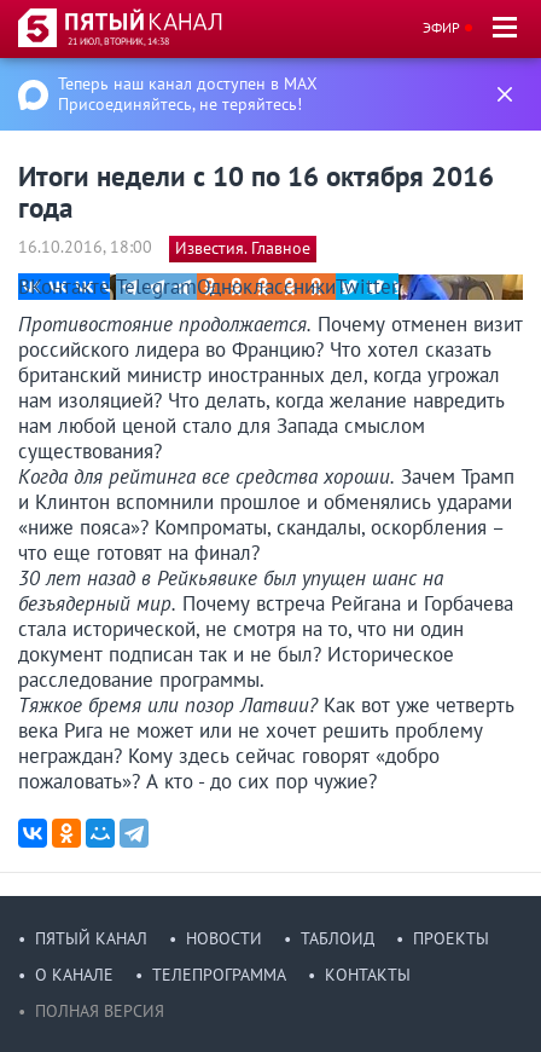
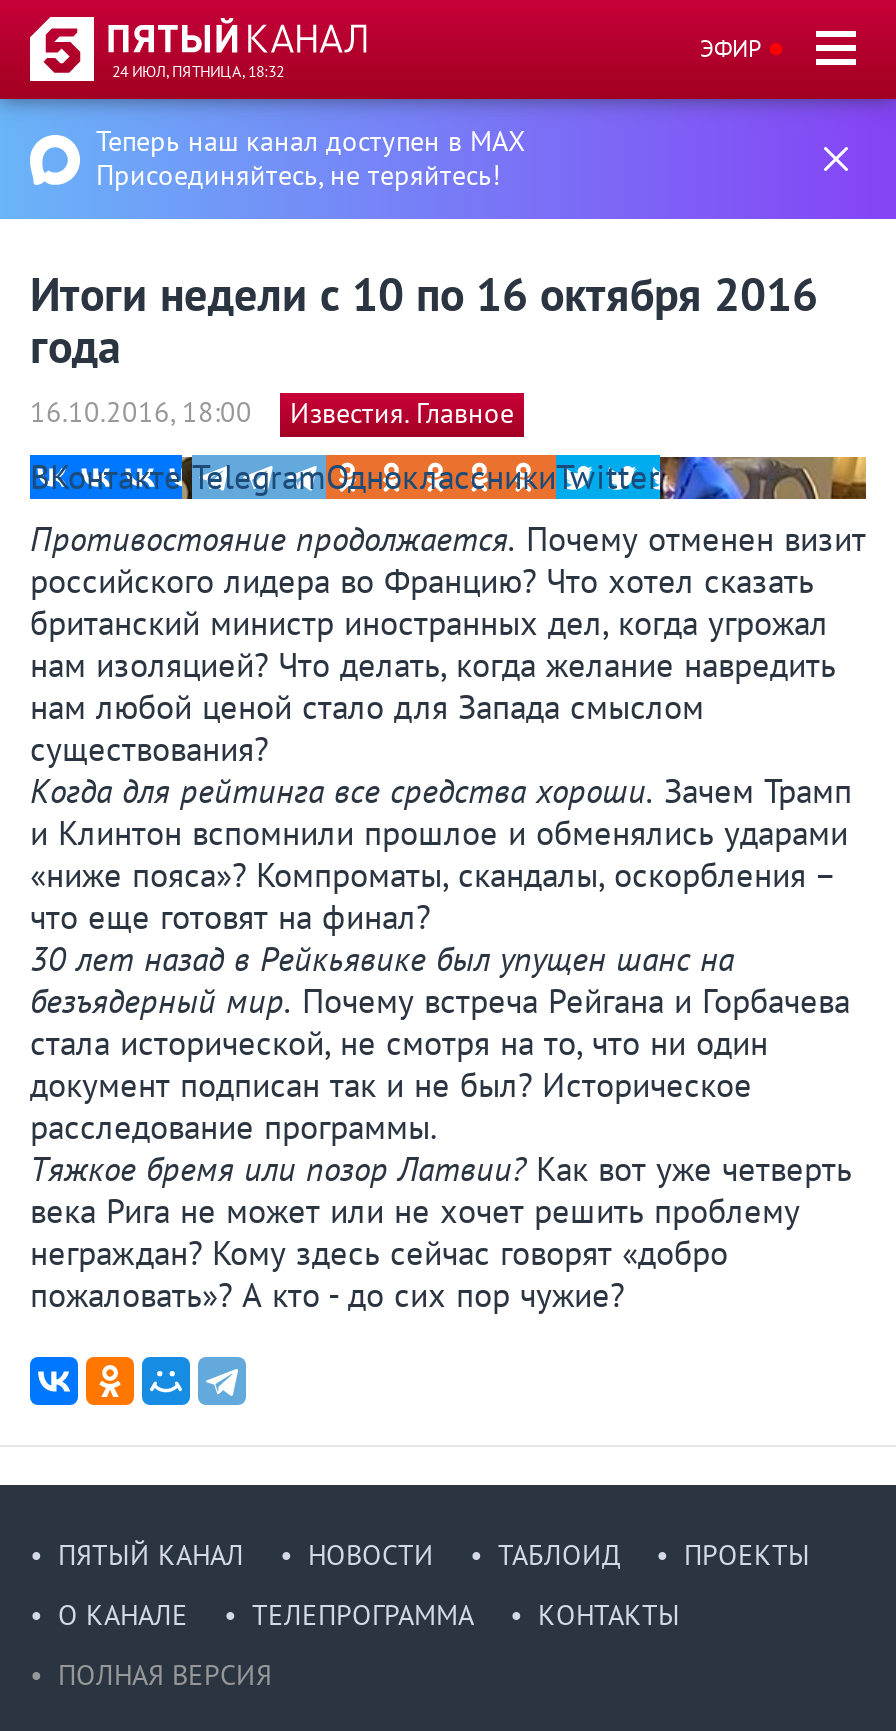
- 21 ИЮЛ, ВТОРНИК, 14:38
+ 24 ИЮЛ, ПЯТНИЦА, 18:32
